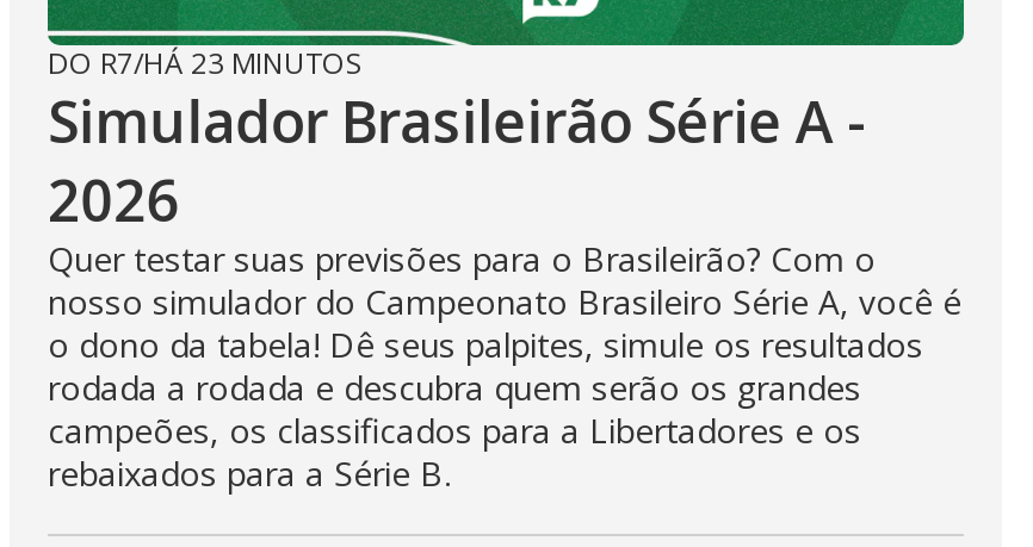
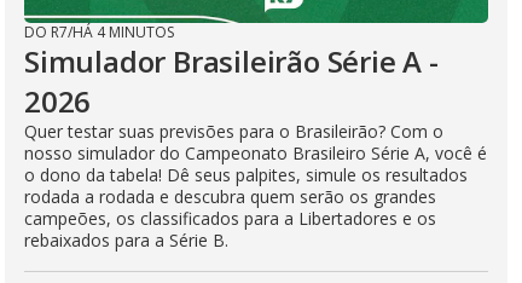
- DO R7/HÁ 23 MINUTOS
+ DO R7/HÁ 4 MINUTOS
